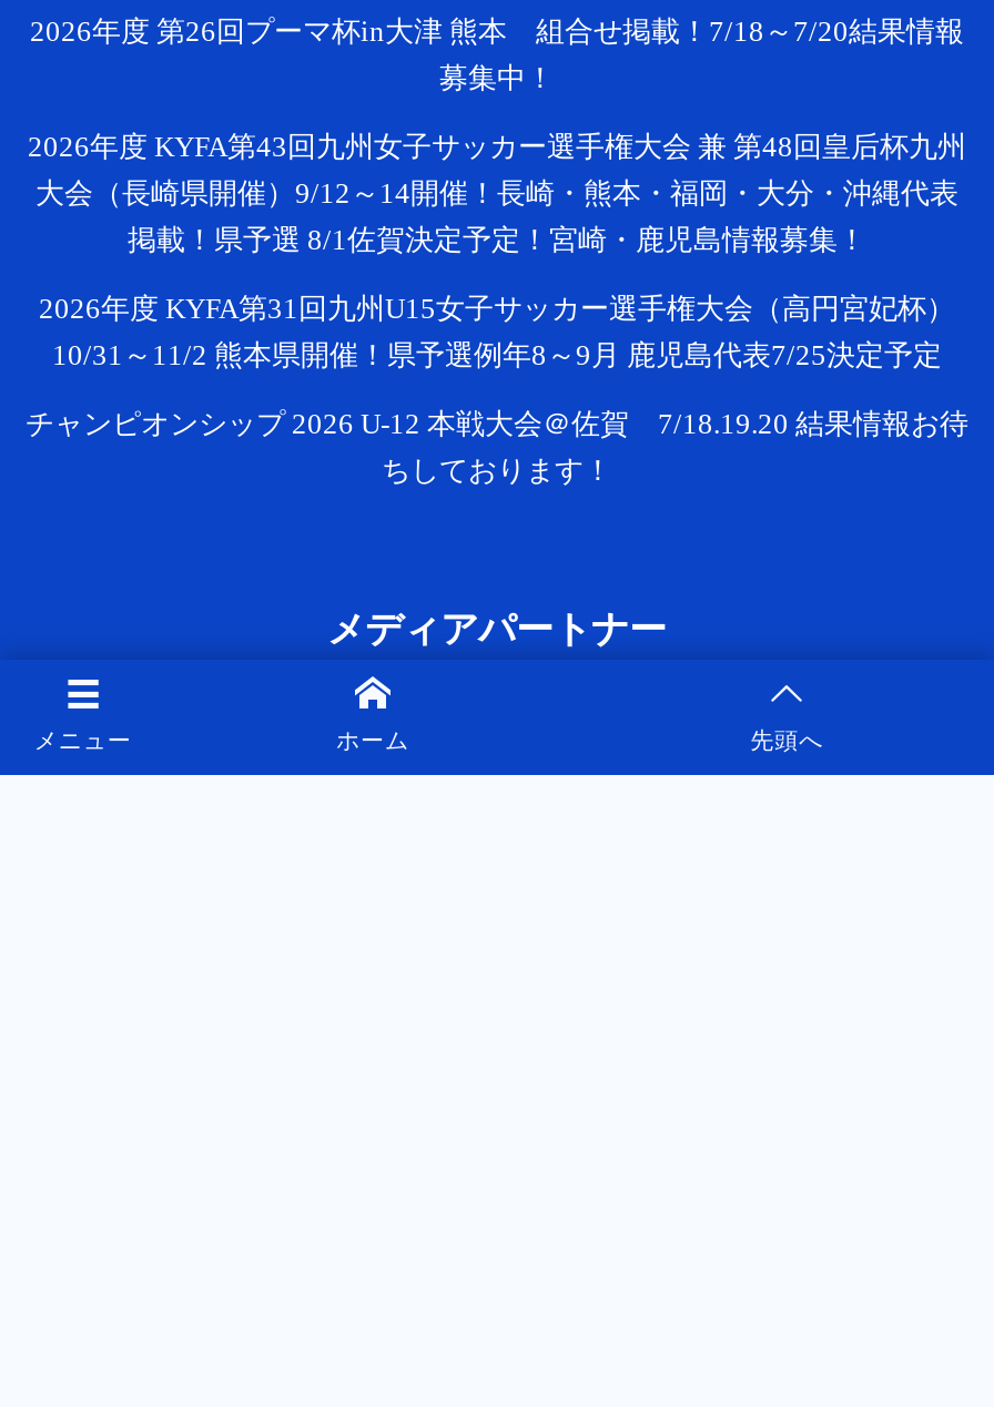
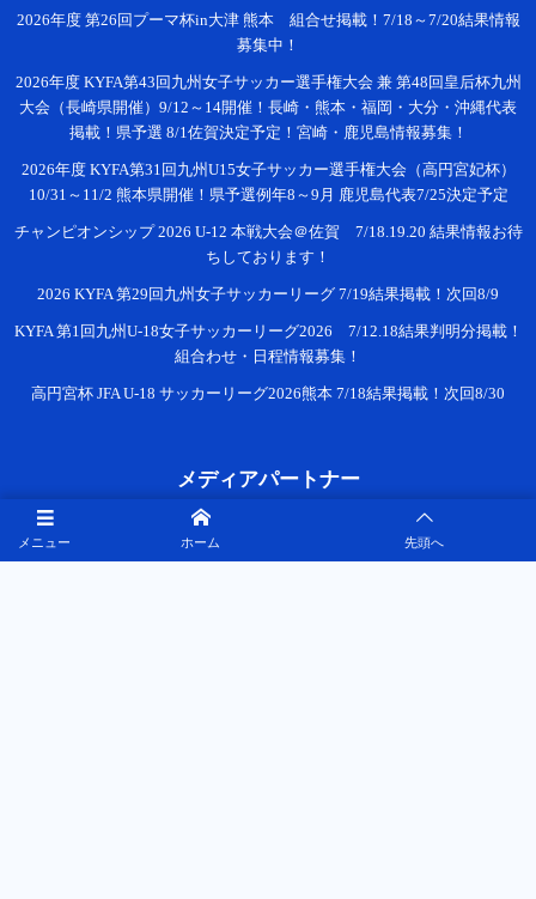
+ 2026 KYFA 第29回九州女子サッカーリーグ 7/19結果掲載！次回8/9
+ KYFA 第1回九州U-18女子サッカーリーグ2026 7/12.18結果判明分掲載！
+ 組合わせ・日程情報募集！
+ 高円宮杯 JFA U-18 サッカーリーグ2026熊本 7/18結果掲載！次回8/30
